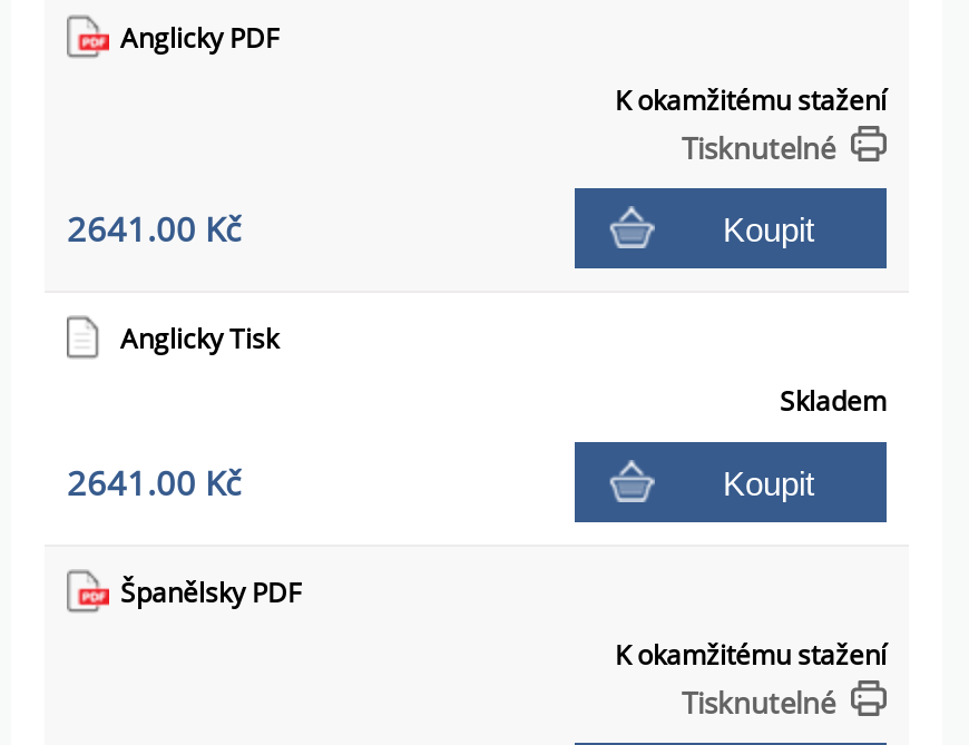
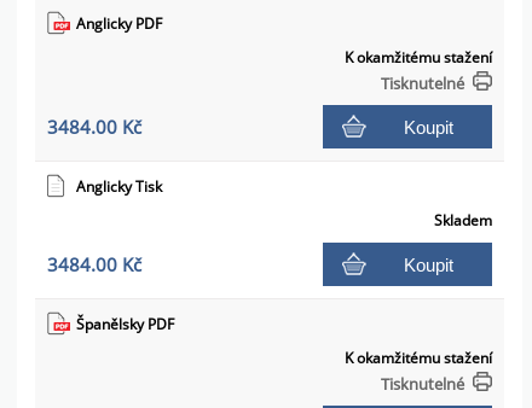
- 2641.00 Kč
+ 3484.00 Kč

- 2641.00 Kč
+ 3484.00 Kč
